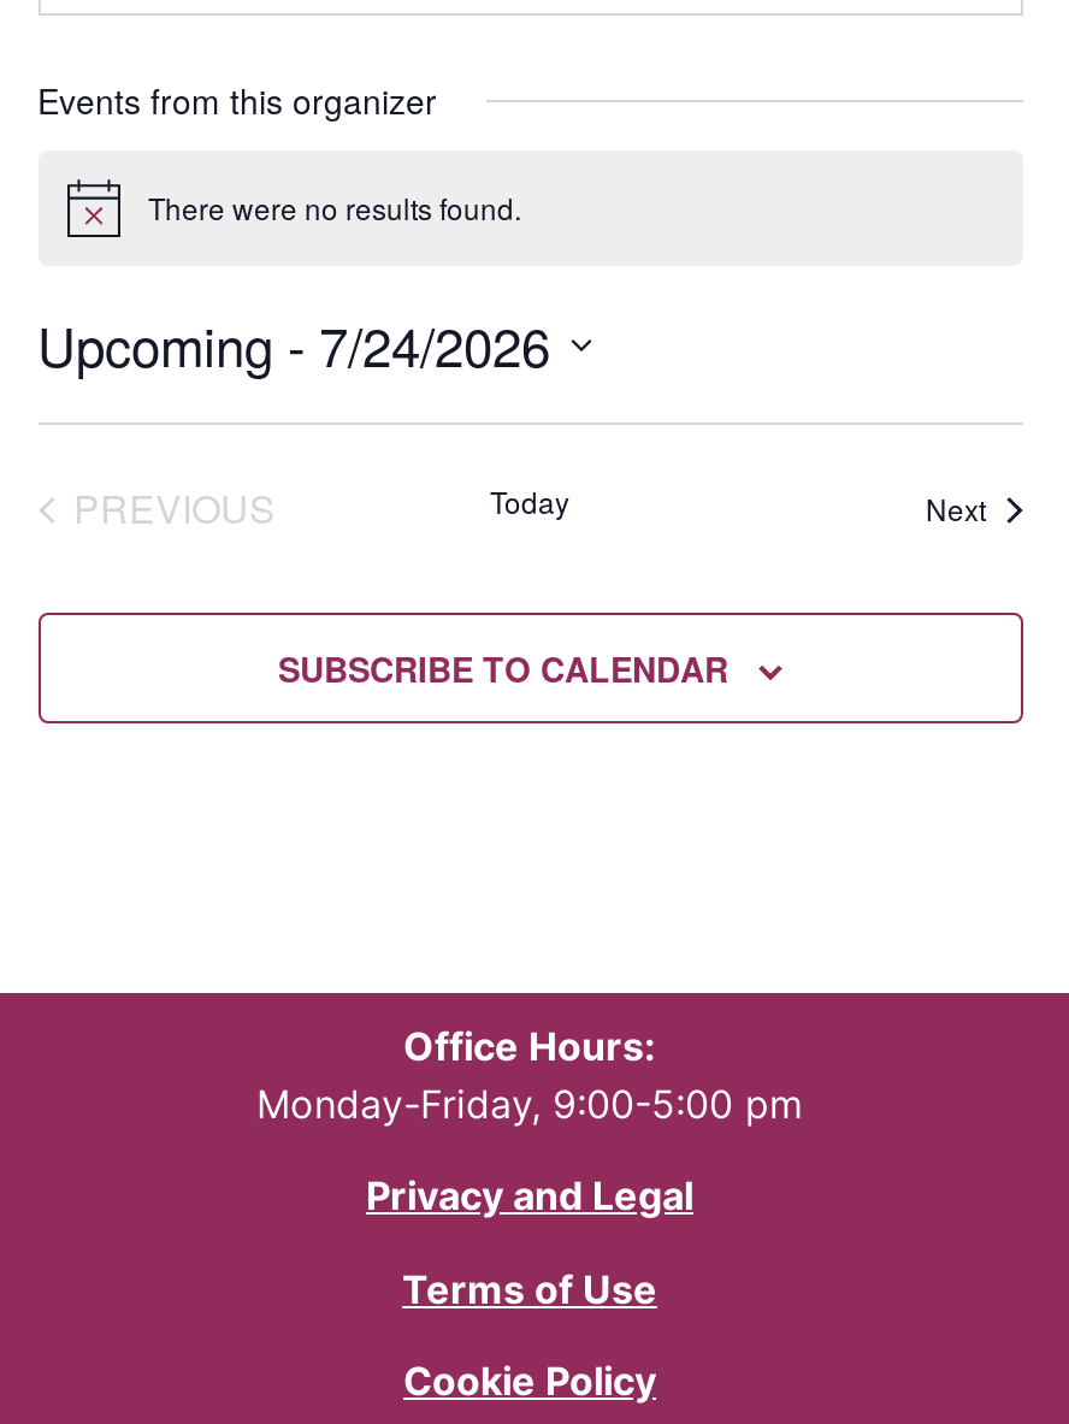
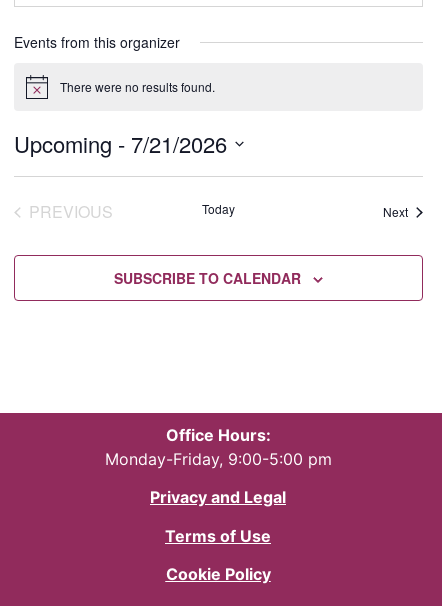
- Upcoming - 7/24/2026
+ Upcoming - 7/21/2026
